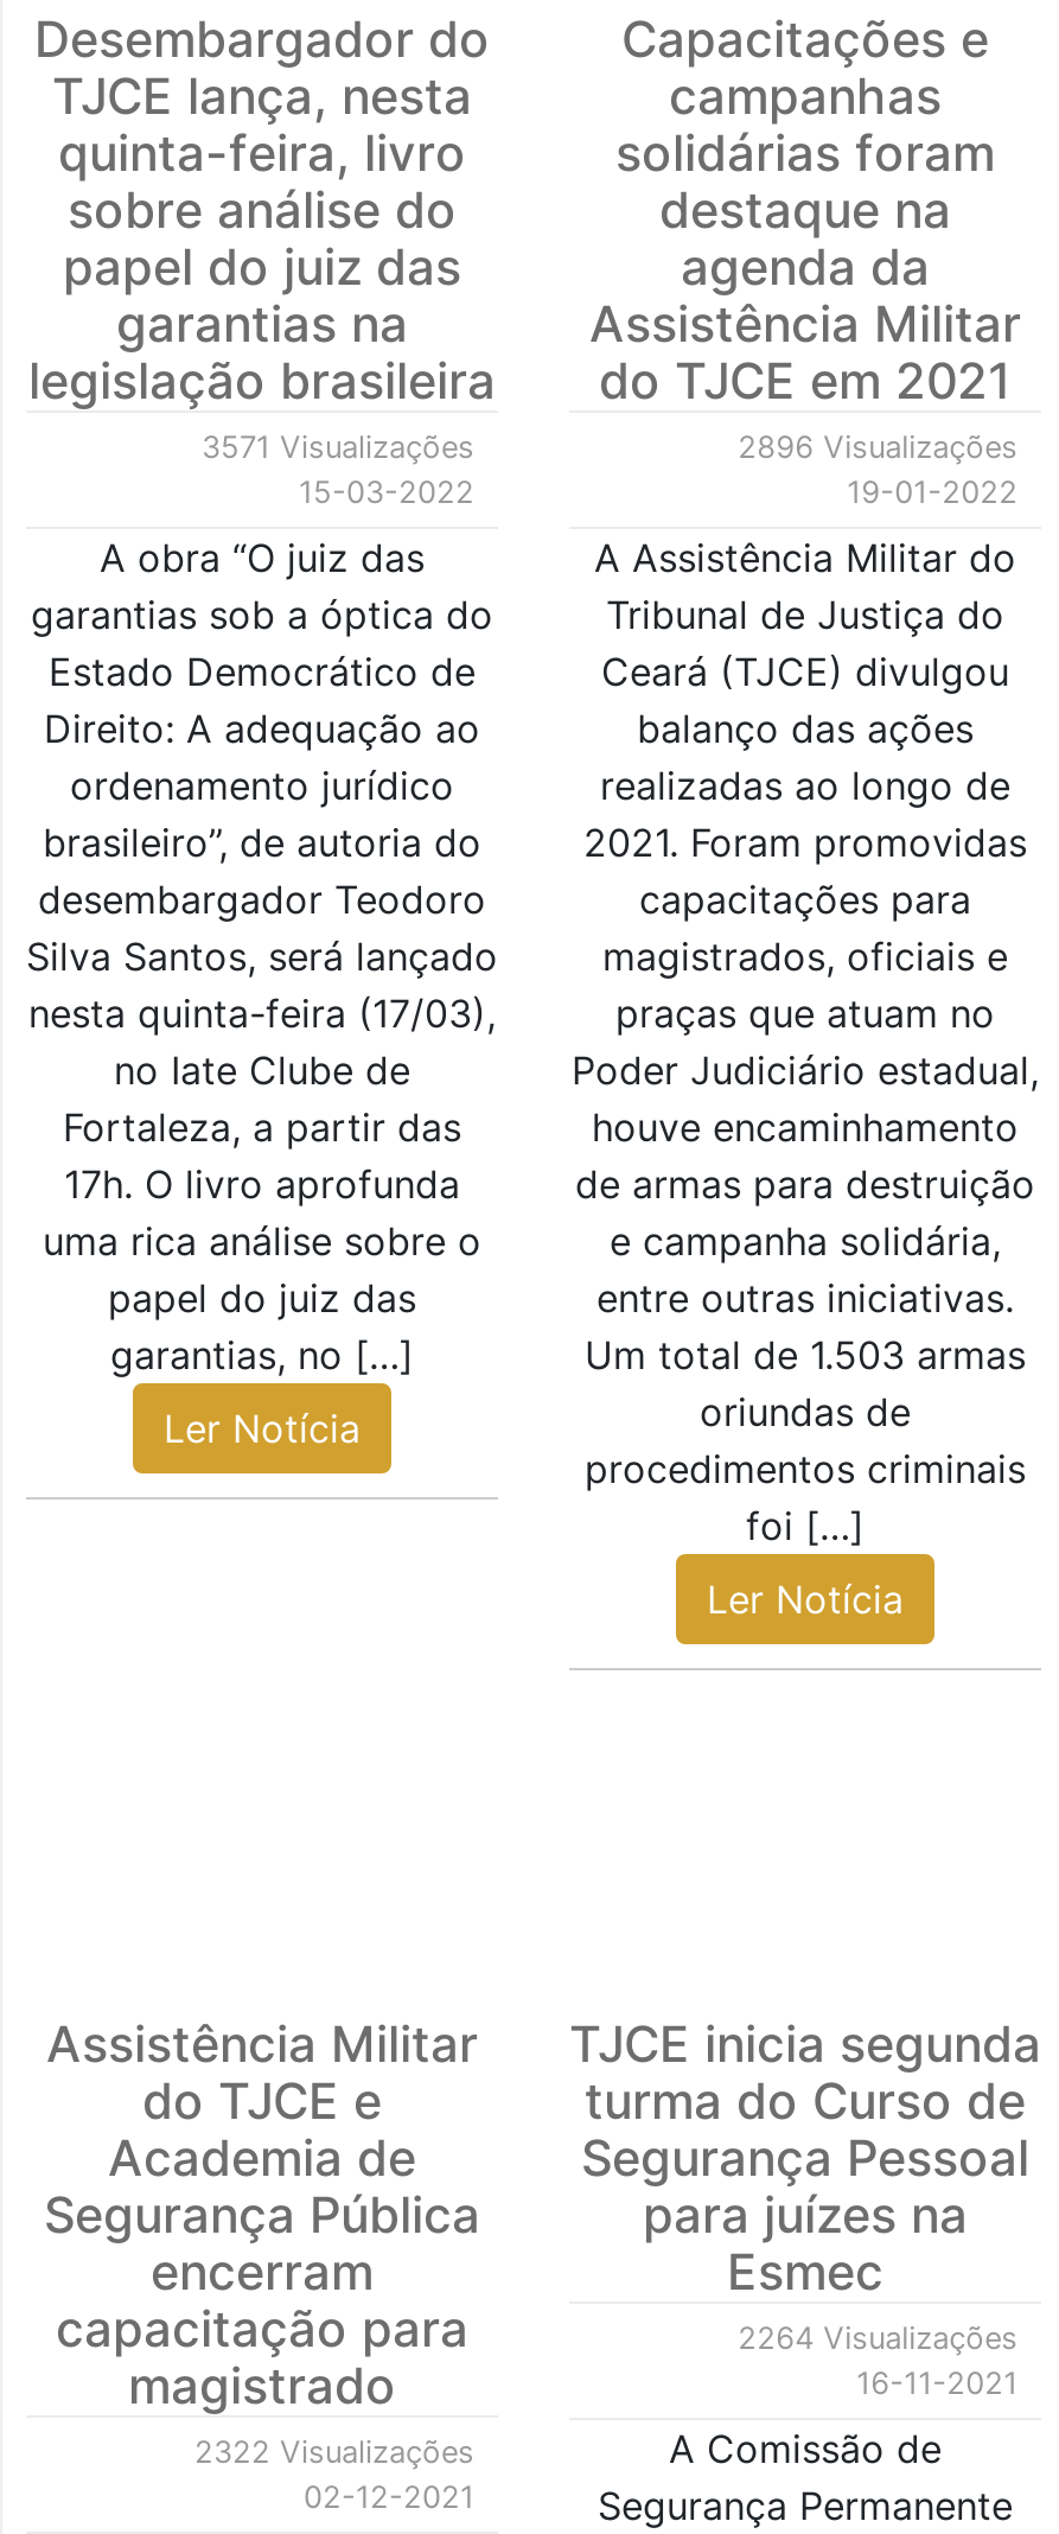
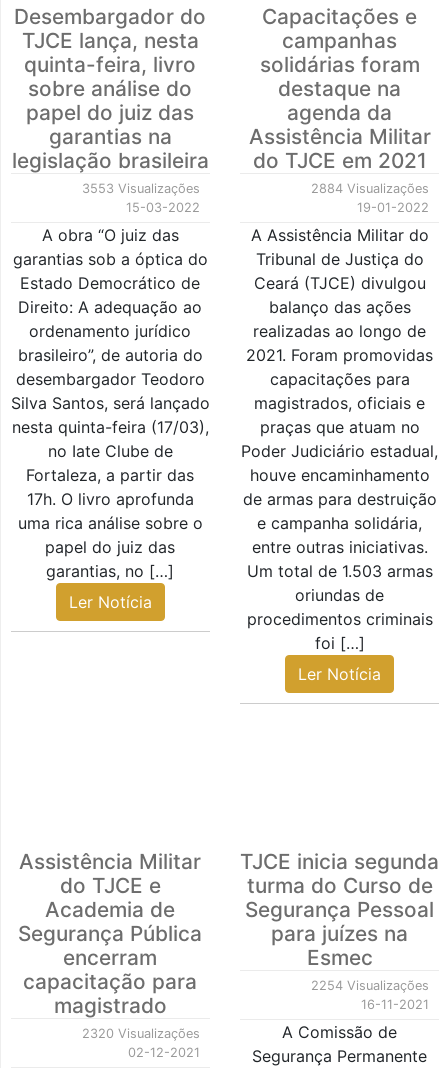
- 3571 Visualizações
+ 3553 Visualizações

- 2896 Visualizações
+ 2884 Visualizações

- 2264 Visualizações
+ 2254 Visualizações

- 2322 Visualizações
+ 2320 Visualizações
